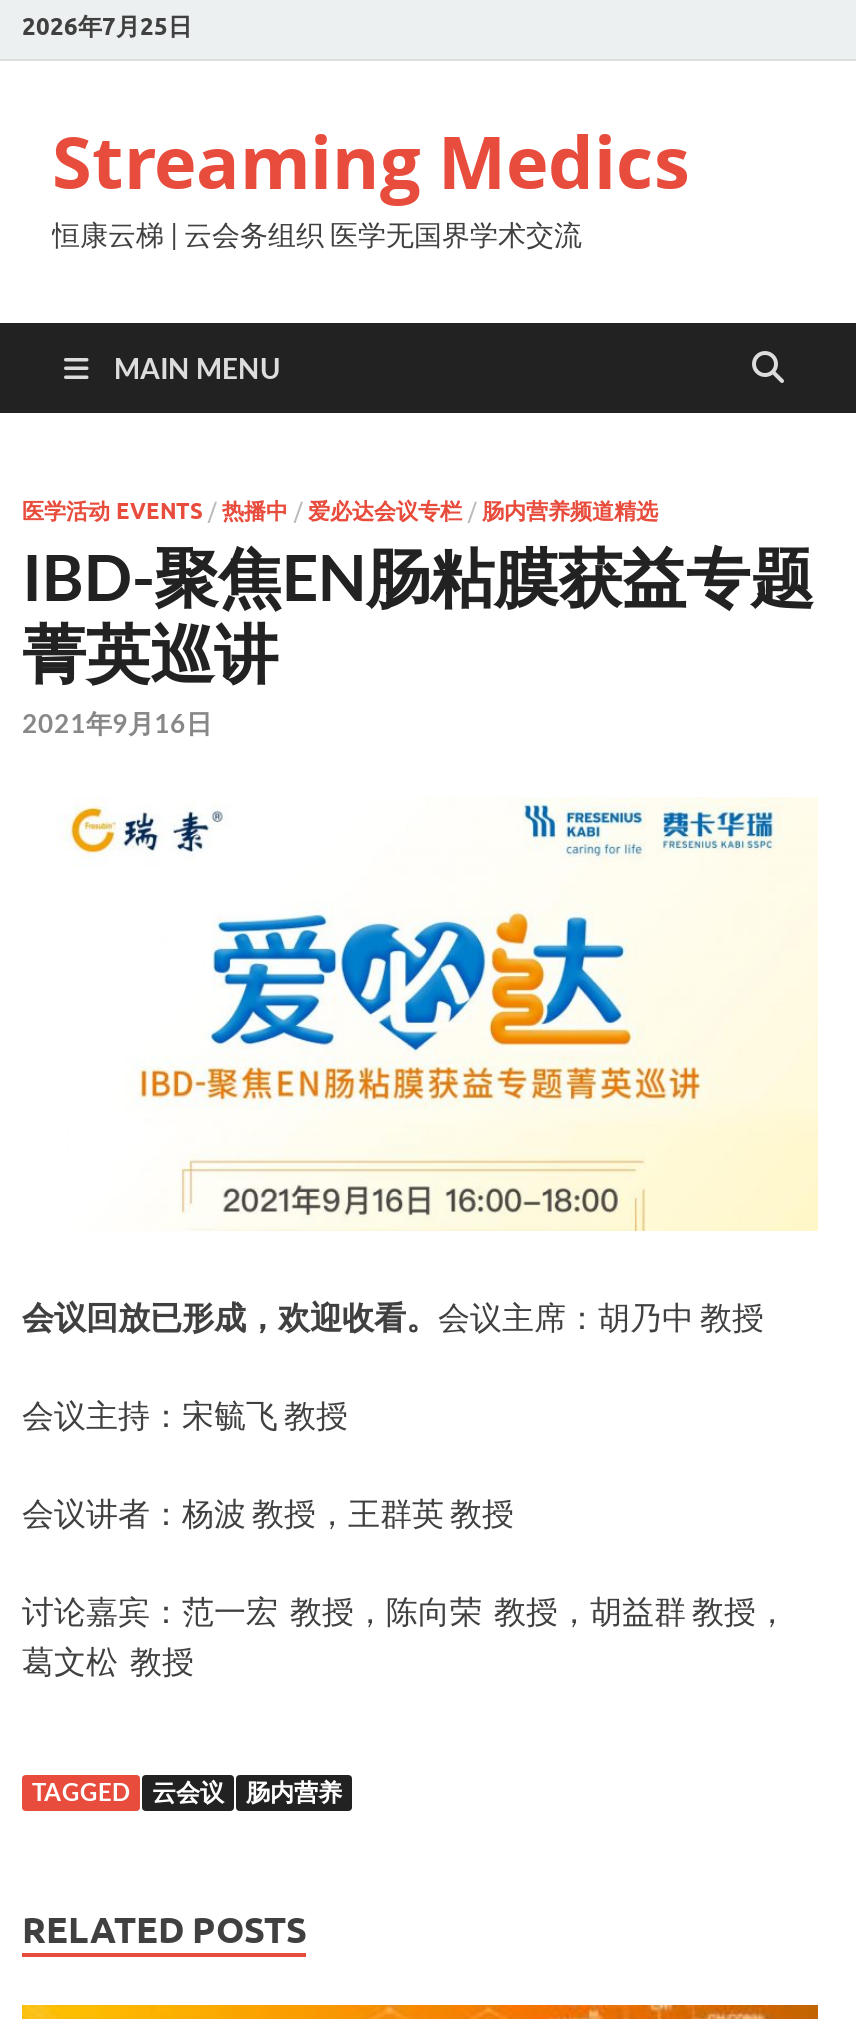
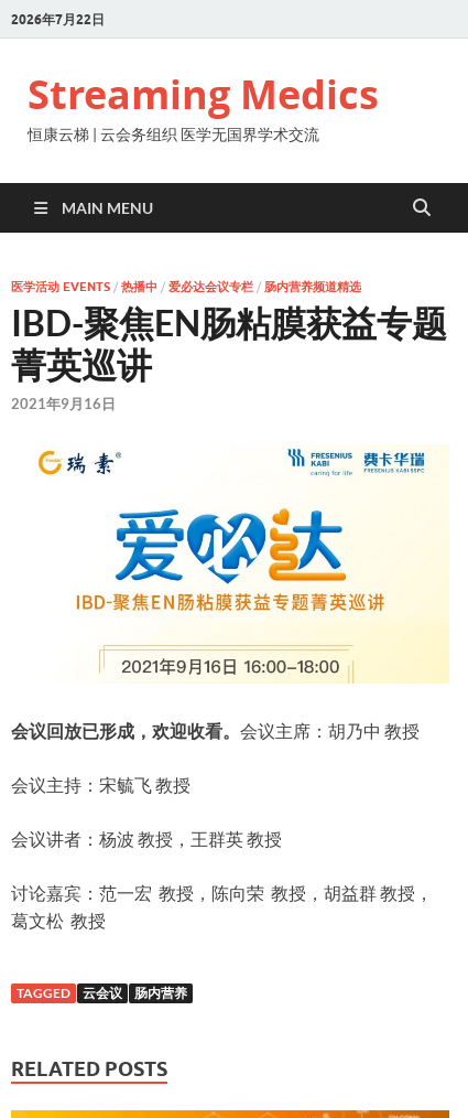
- 2026年7月25日
+ 2026年7月22日
